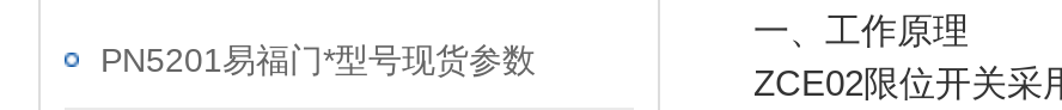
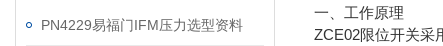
- PN5201易福门*型号现货参数
+ PN4229易福门IFM压力选型资料
